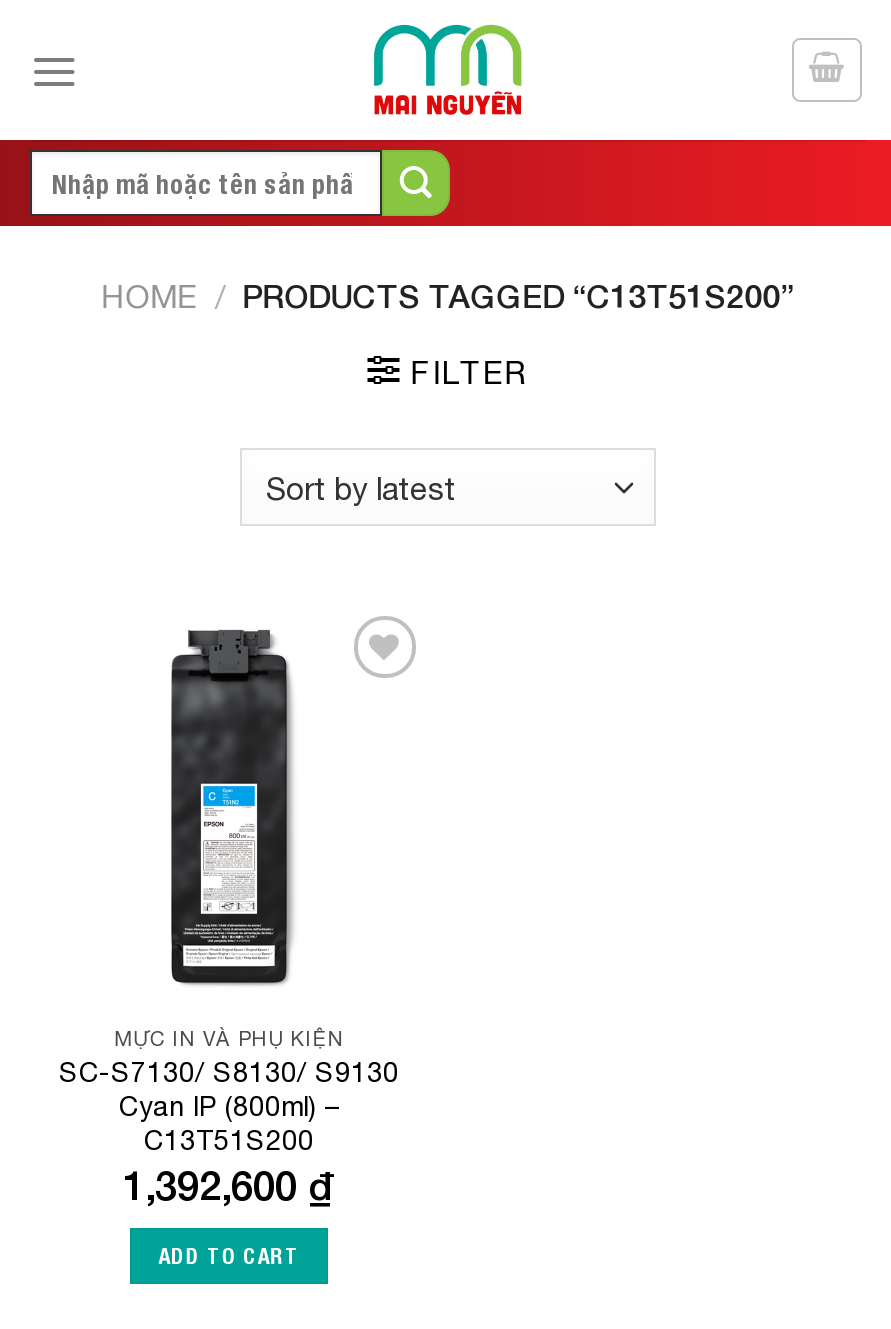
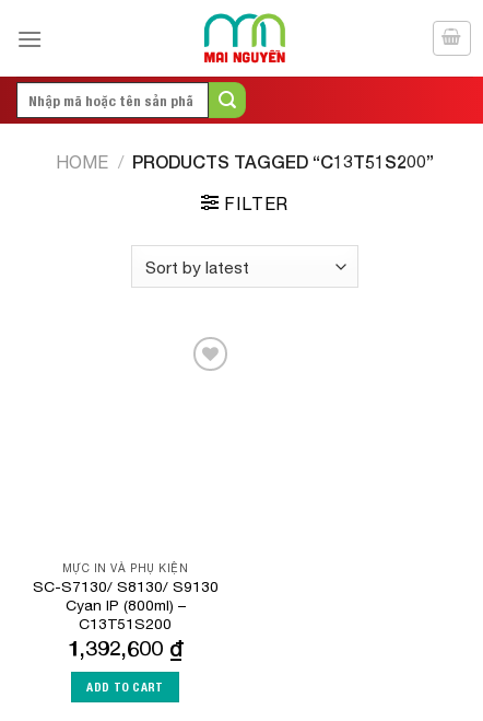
- [image]
